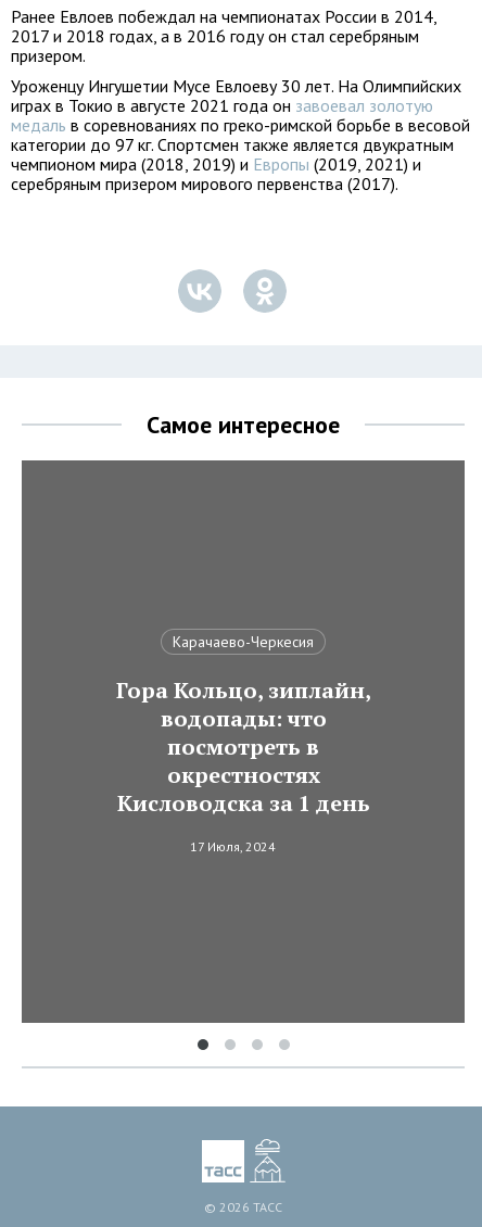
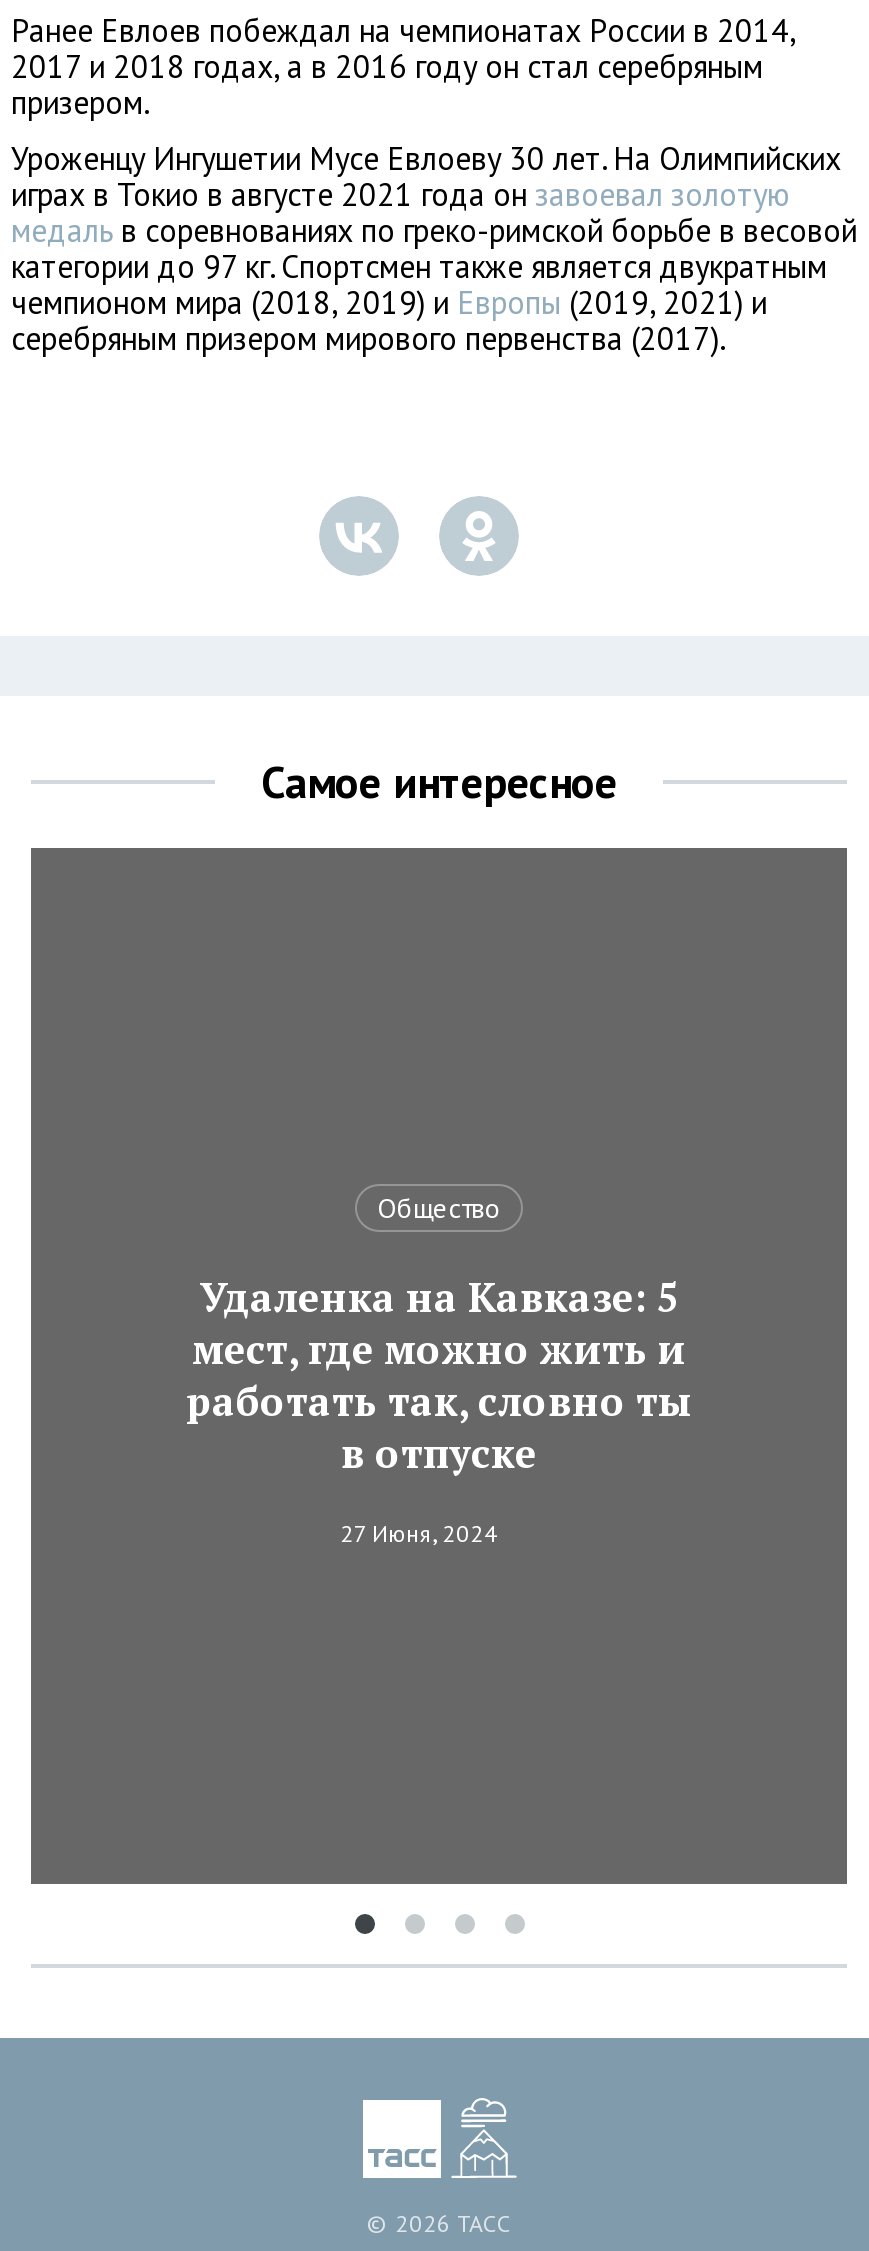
- Карачаево-Черкесия
+ Общество

- Гора Кольцо, зиплайн,
- водопады: что
- посмотреть в
- окрестностях
- Кисловодска за 1 день
+ Удаленка на Кавказе: 5
+ мест, где можно жить и
+ работать так, словно ты
+ в отпуске

- 17 Июля, 2024
+ 27 Июня, 2024
